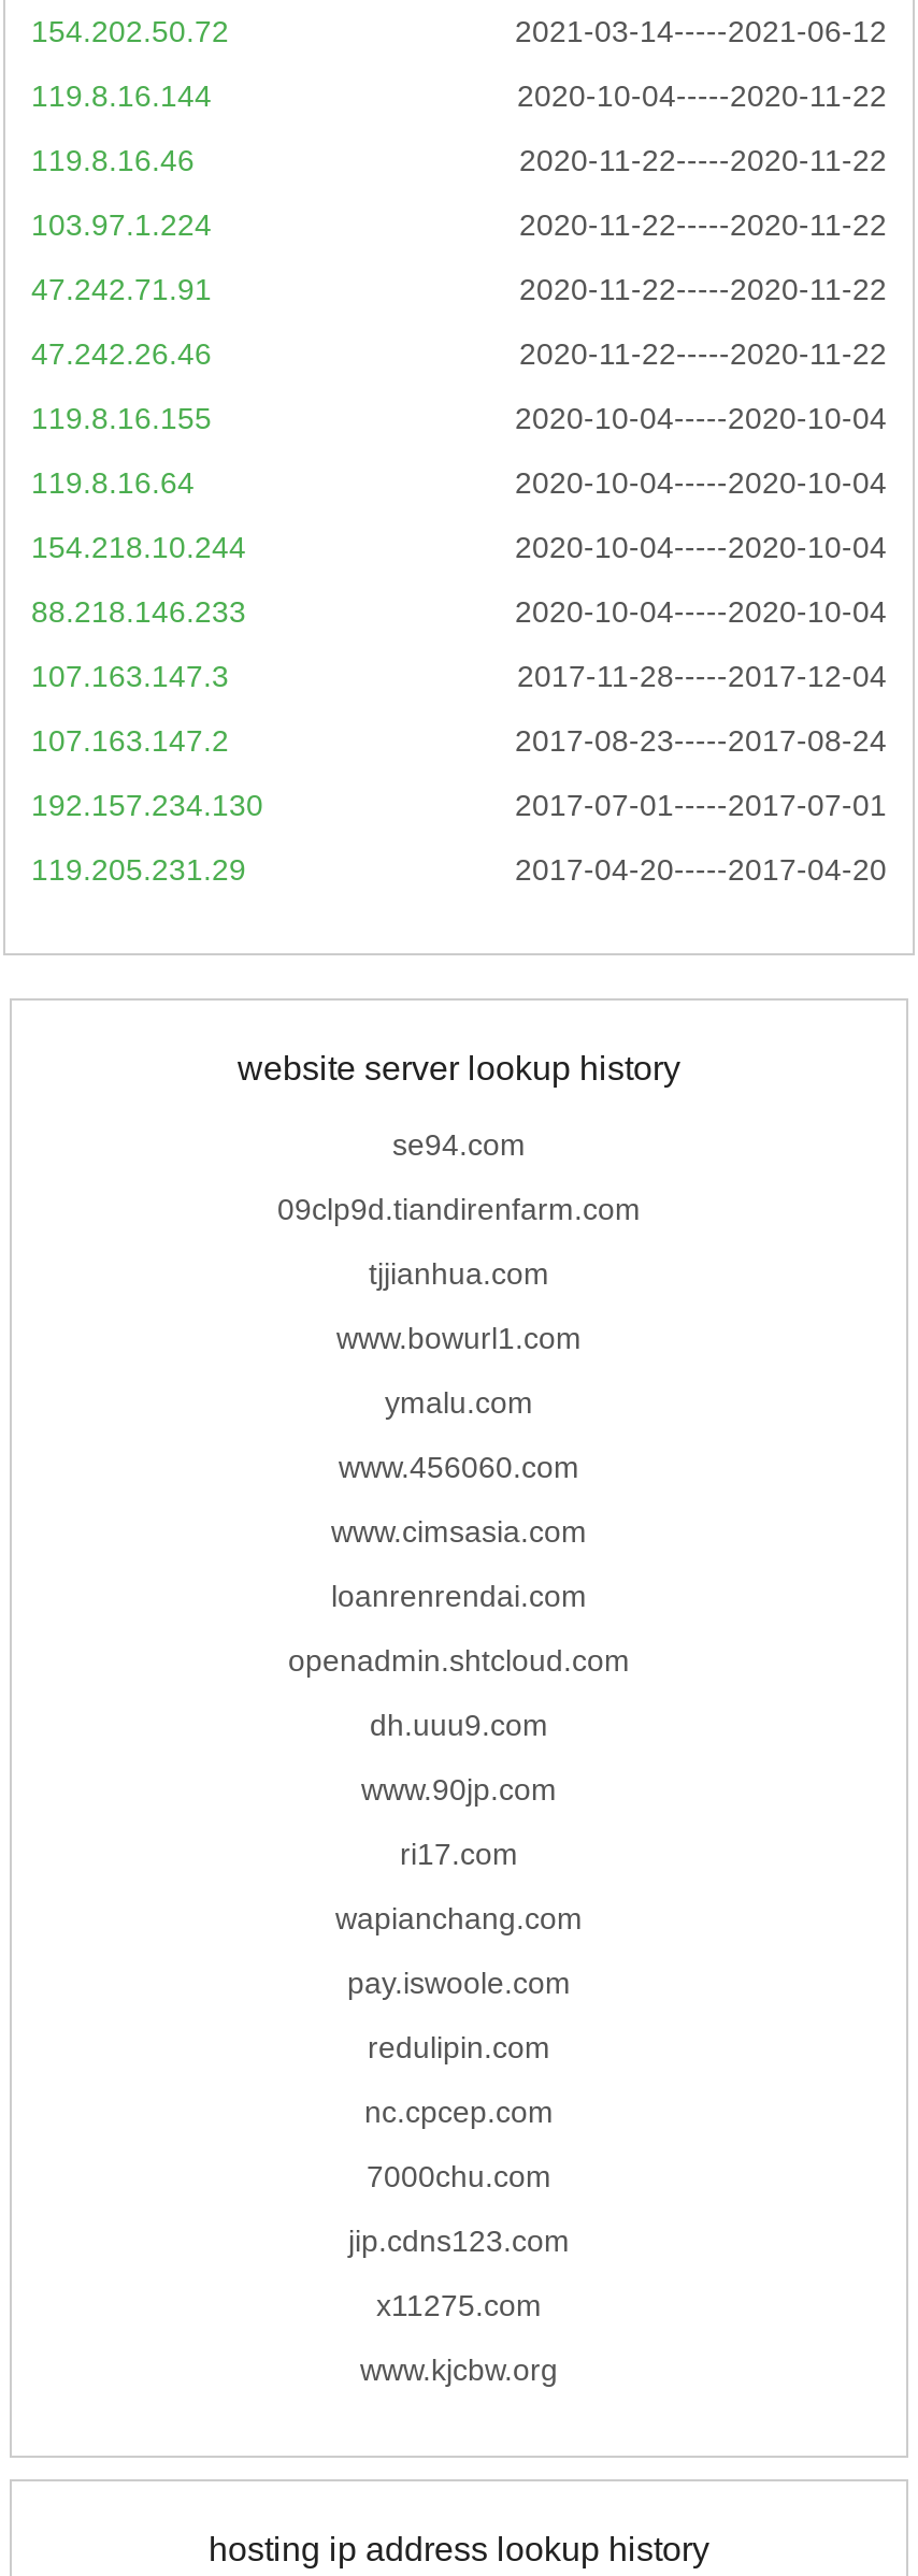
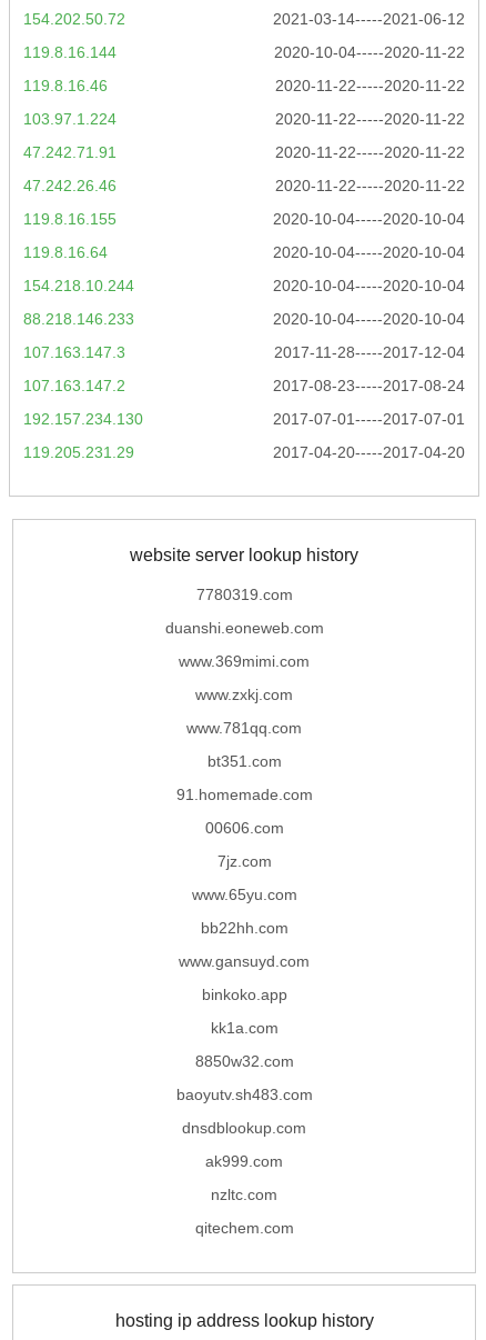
- se94.com
+ 7780319.com

- 09clp9d.tiandirenfarm.com
+ duanshi.eoneweb.com

- tjjianhua.com
+ www.369mimi.com

- www.bowurl1.com
+ www.zxkj.com

- ymalu.com
+ www.781qq.com

- www.456060.com
+ bt351.com

- www.cimsasia.com
+ 91.homemade.com

- loanrenrendai.com
+ 00606.com

- openadmin.shtcloud.com
+ 7jz.com

- dh.uuu9.com
+ www.65yu.com

- www.90jp.com
+ bb22hh.com

- ri17.com
+ www.gansuyd.com

- wapianchang.com
+ binkoko.app

- pay.iswoole.com
+ kk1a.com

- redulipin.com
+ 8850w32.com

- nc.cpcep.com
+ baoyutv.sh483.com

- 7000chu.com
+ dnsdblookup.com

- jip.cdns123.com
+ ak999.com

- x11275.com
+ nzltc.com

- www.kjcbw.org
+ qitechem.com
